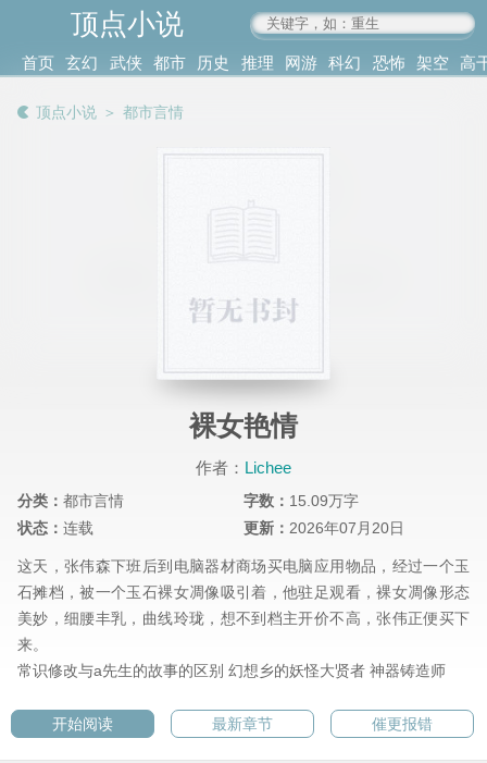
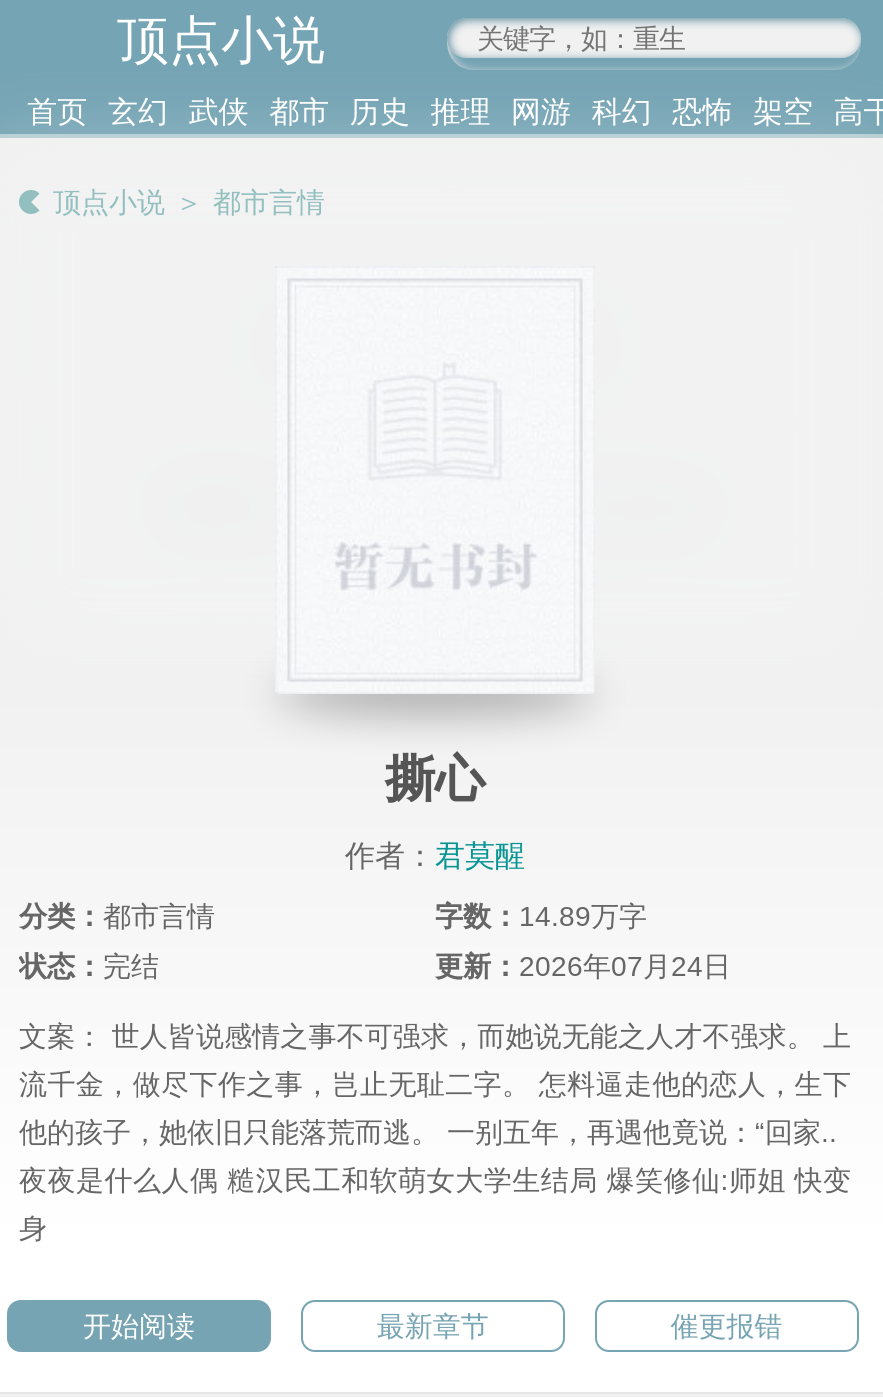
- 裸女艳情
+ 撕心

- 作者：Lichee
+ 作者：君莫醒

- 字数：15.09万字
+ 字数：14.89万字

- 状态：连载
- 更新：2026年07月20日
+ 状态：完结
+ 更新：2026年07月24日

- 这天，张伟森下班后到电脑器材商场买电脑应用物品，经过一个玉
+ 文案： 世人皆说感情之事不可强求，而她说无能之人才不强求。 上

- 石摊档，被一个玉石裸女凋像吸引着，他驻足观看，裸女凋像形态
+ 流千金，做尽下作之事，岂止无耻二字。 怎料逼走他的恋人，生下

- 美妙，细腰丰乳，曲线玲珑，想不到档主开价不高，张伟正便买下
+ 他的孩子，她依旧只能落荒而逃。 一别五年，再遇他竟说：“回家..

- 来。
+ 夜夜是什么人偶 糙汉民工和软萌女大学生结局 爆笑修仙:师姐 快变

- 常识修改与a先生的故事的区别 幻想乡的妖怪大贤者 神器铸造师
+ 身
